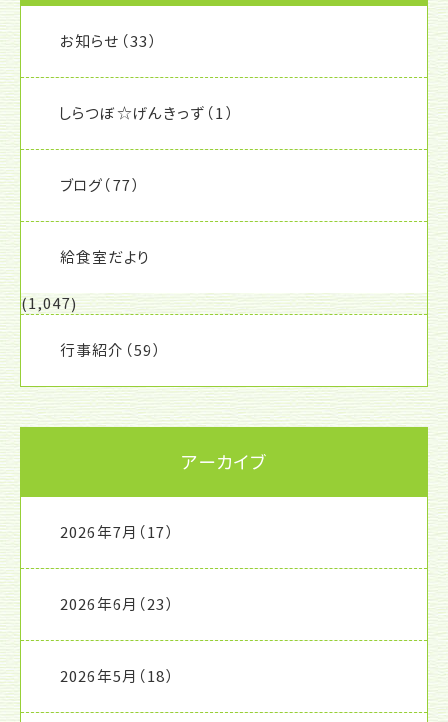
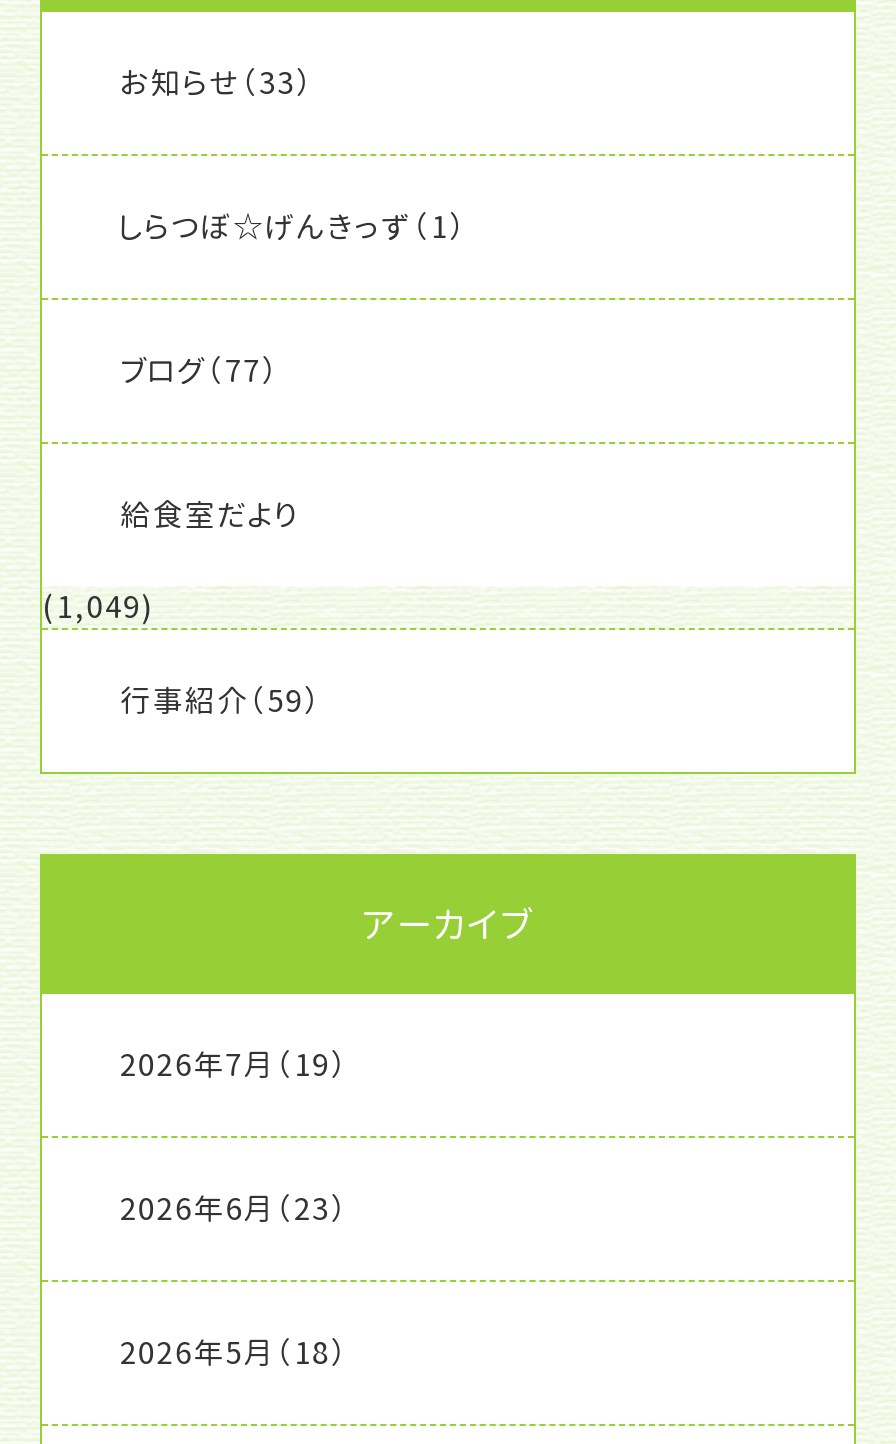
- (1,047)
+ (1,049)

- 2026年7月（17）
+ 2026年7月（19）
